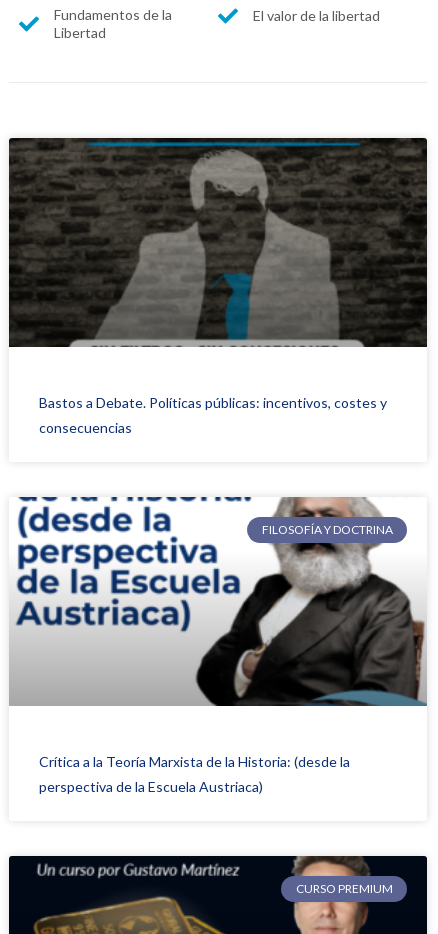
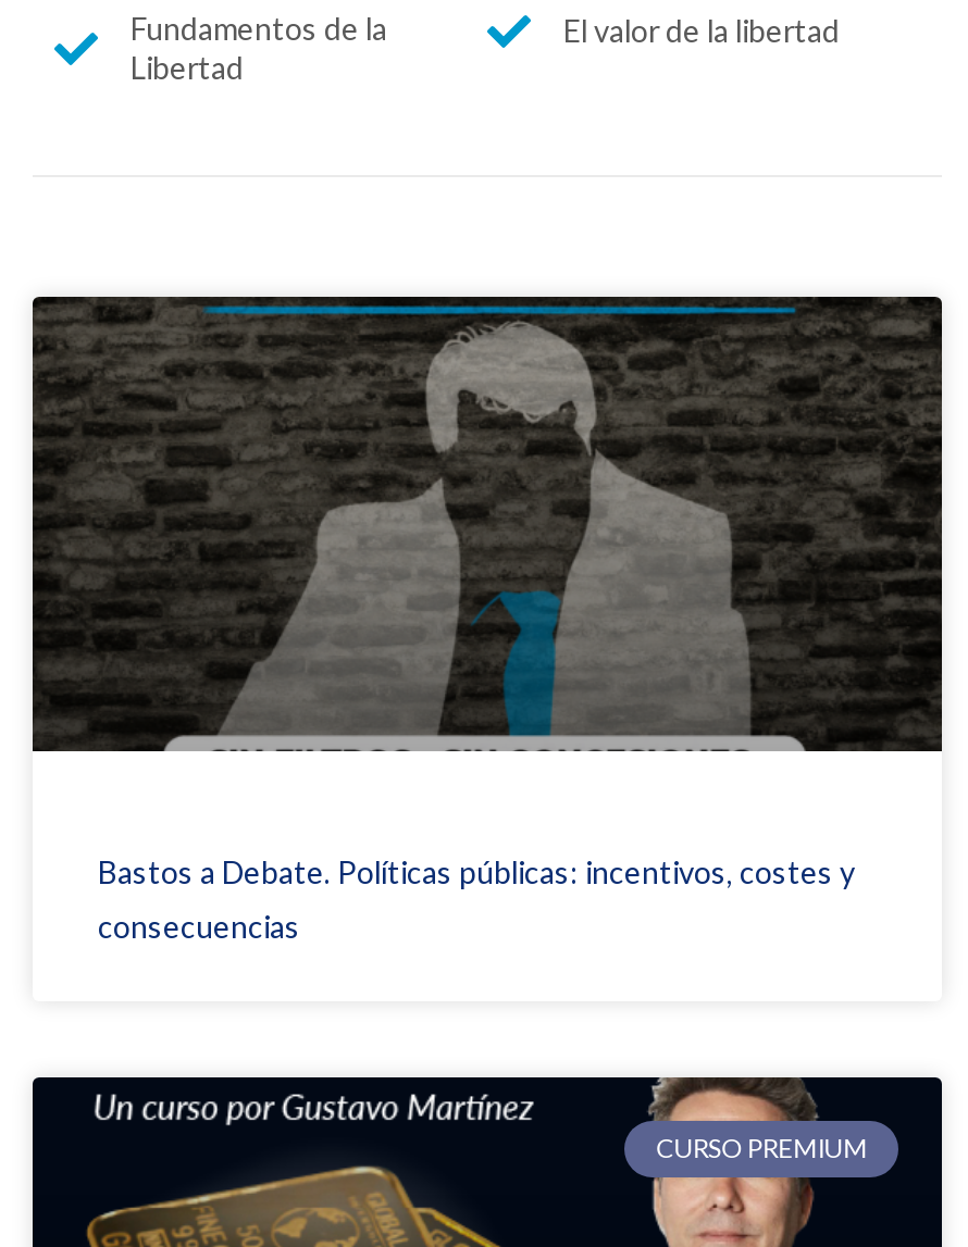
- [image]
- FILOSOFÍA Y DOCTRINA

- Crítica a la Teoría Marxista de la Historia: (desde la
- perspectiva de la Escuela Austriaca)
